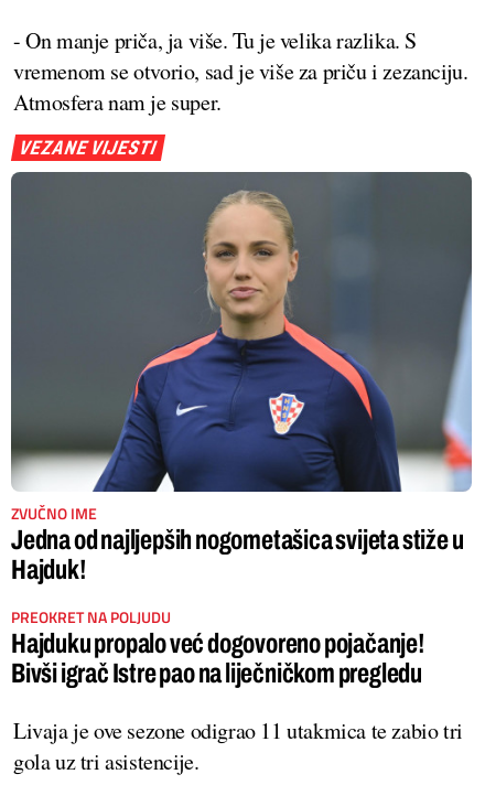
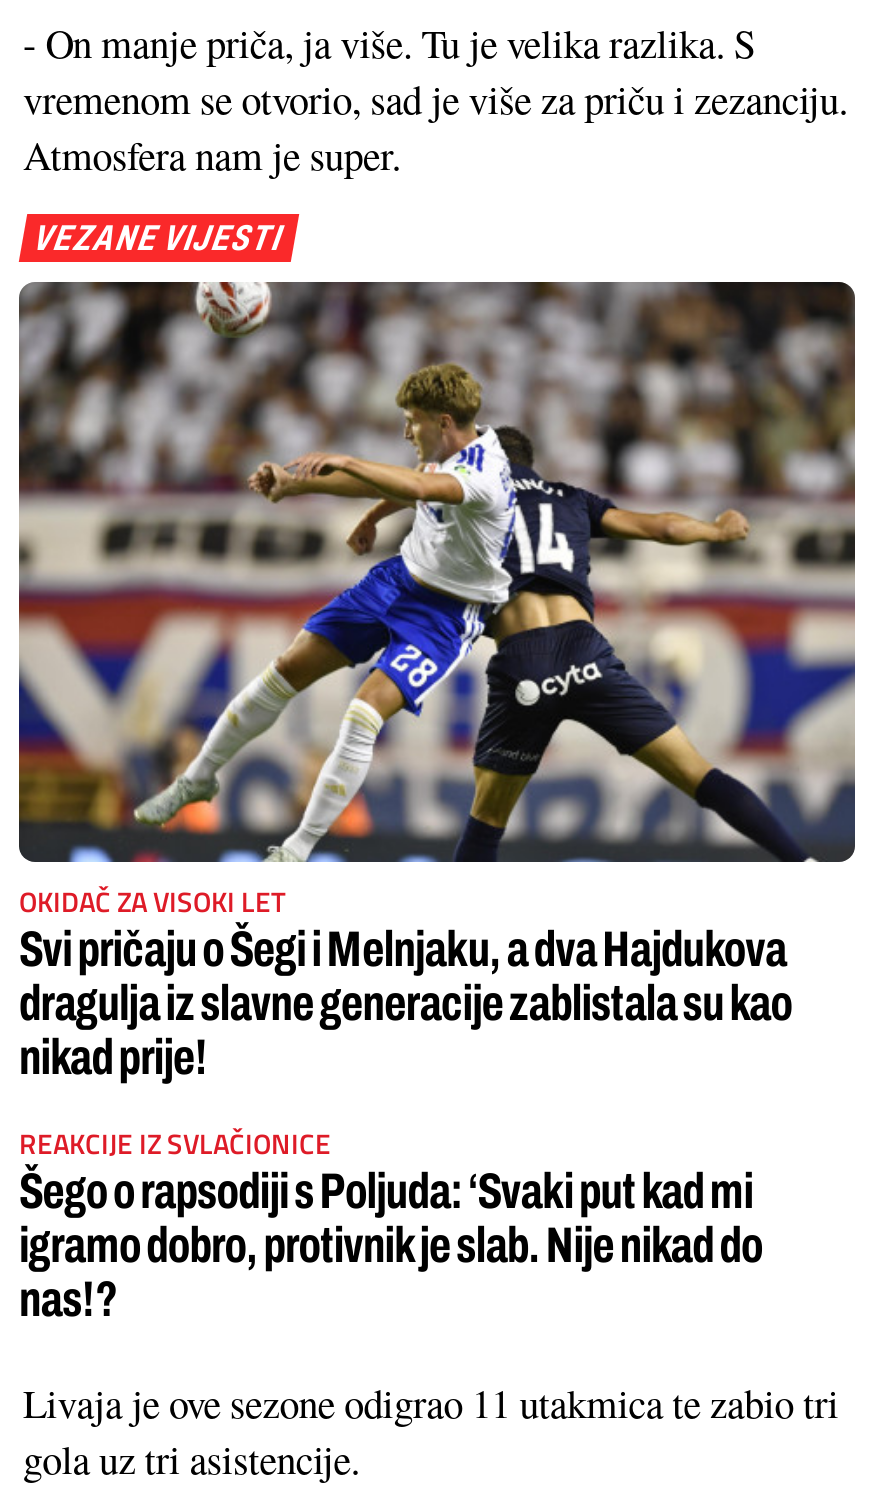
- [image]
- ZVUČNO IME
- Jedna od najljepših nogometašica svijeta stiže u
- Hajduk!
+ [image]
+ OKIDAČ ZA VISOKI LET
+ Svi pričaju o Šegi i Melnjaku, a dva Hajdukova
+ dragulja iz slavne generacije zablistala su kao
+ nikad prije!

- PREOKRET NA POLJUDU
- Hajduku propalo već dogovoreno pojačanje!
- Bivši igrač Istre pao na liječničkom pregledu
+ REAKCIJE IZ SVLAČIONICE
+ Šego o rapsodiji s Poljuda: ‘Svaki put kad mi
+ igramo dobro, protivnik je slab. Nije nikad do
+ nas!?
